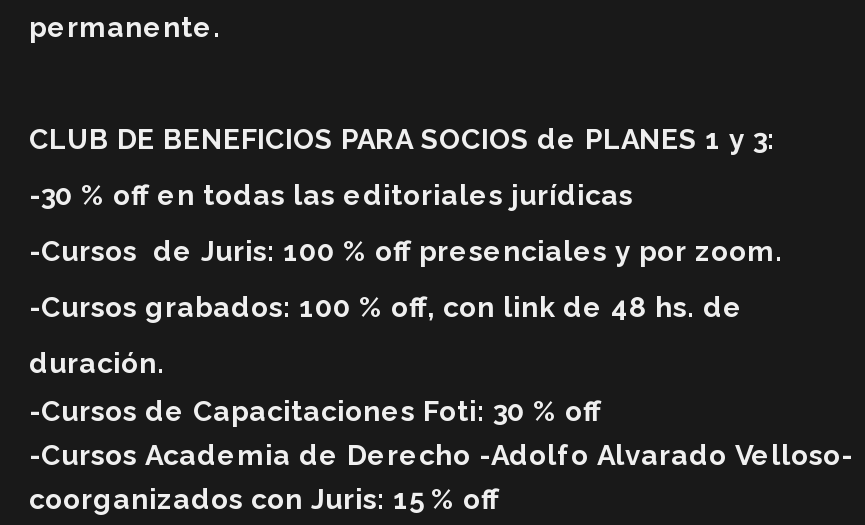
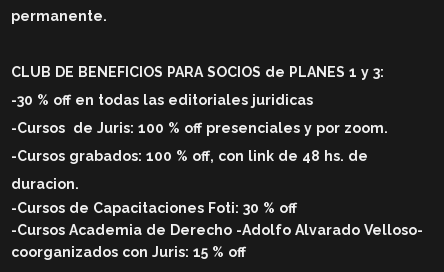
- -30 % off en todas las editoriales jurídicas
+ -30 % off en todas las editoriales juridicas

- duración.
+ duracion.
